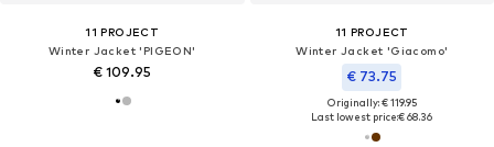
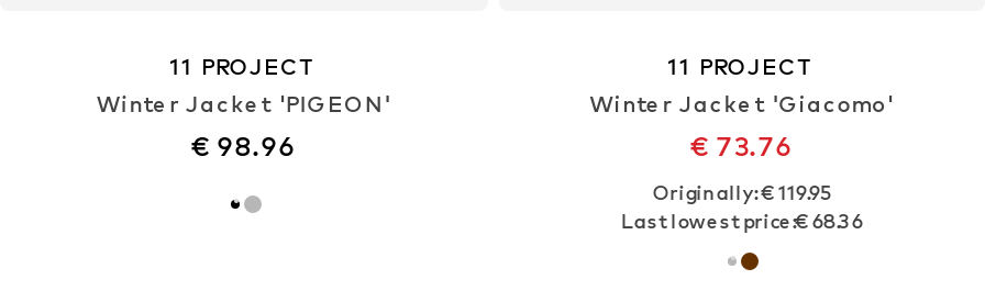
- € 109.95
+ € 98.96

- € 73.75
+ € 73.76
